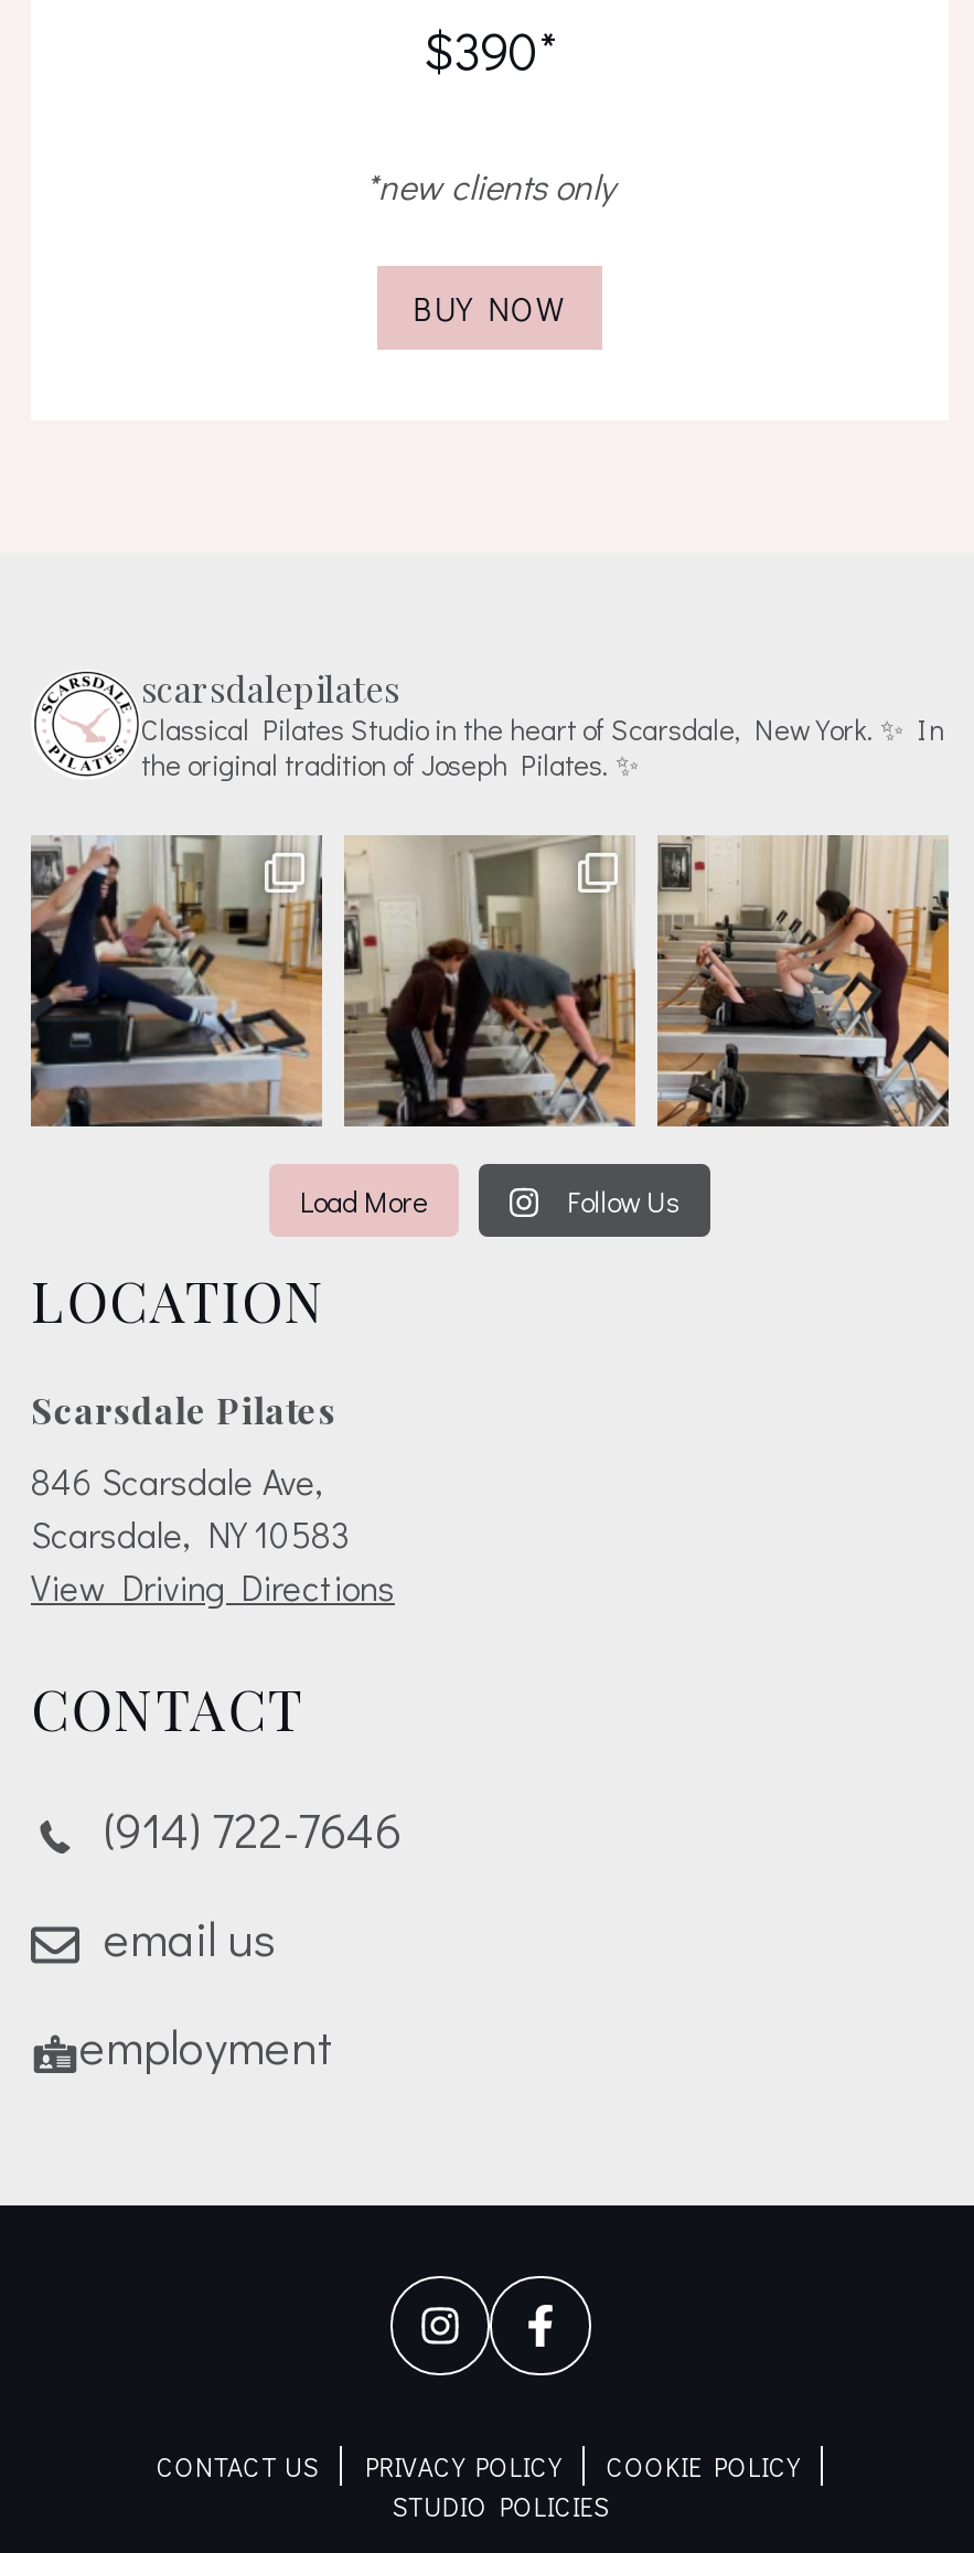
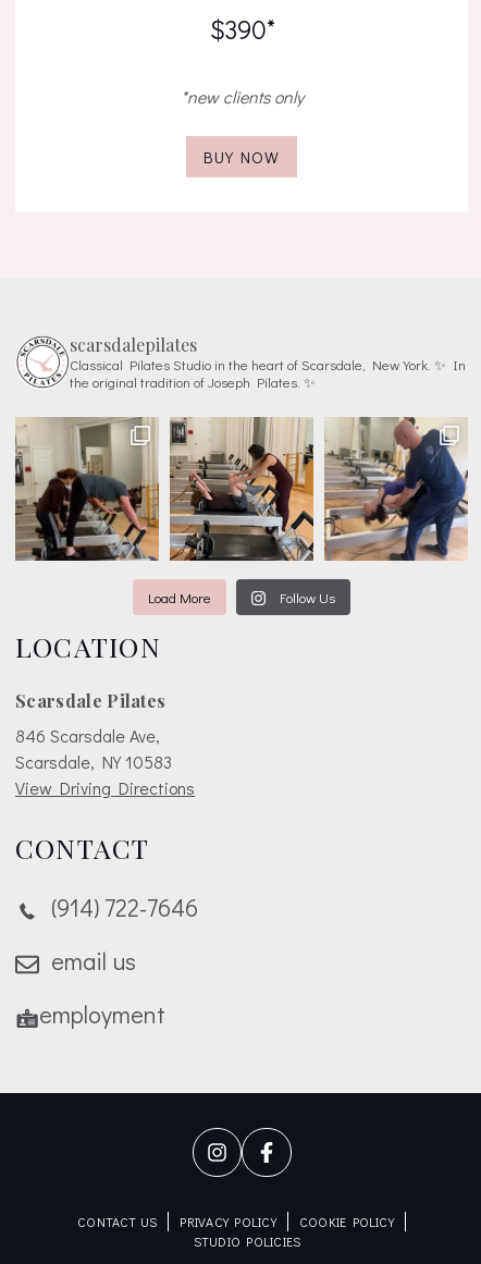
- [image]
+ [image]

- [image]
+ [image]

- [image]
+ [image]
